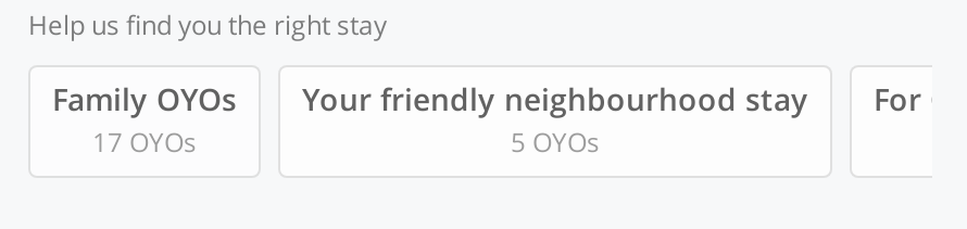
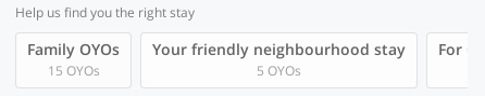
- 17 OYOs
+ 15 OYOs
